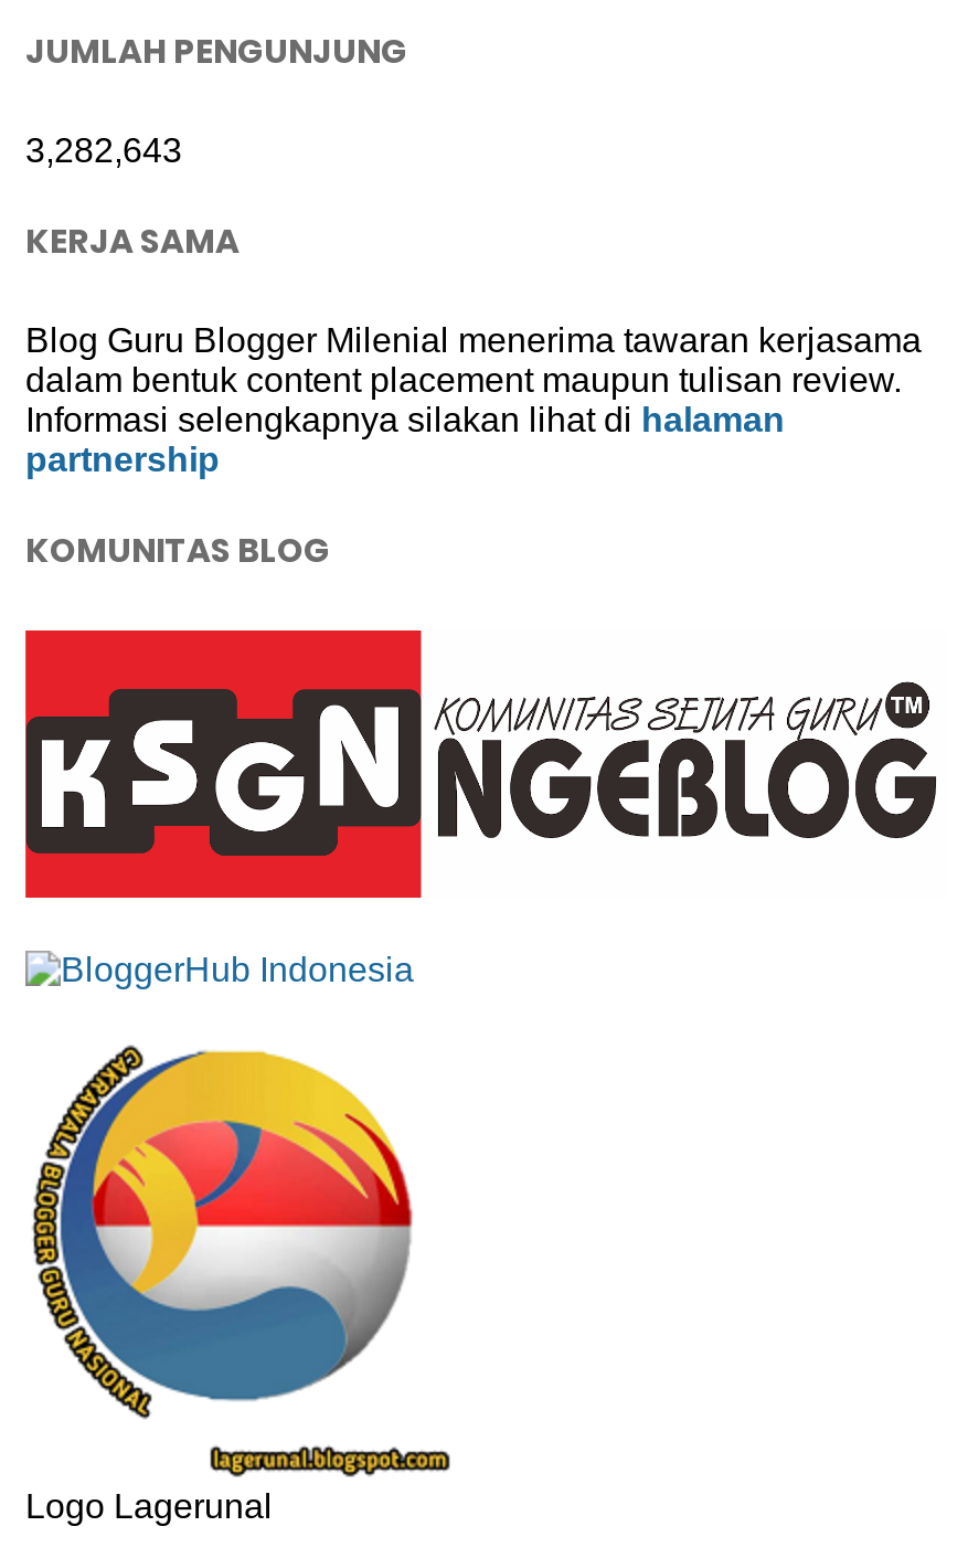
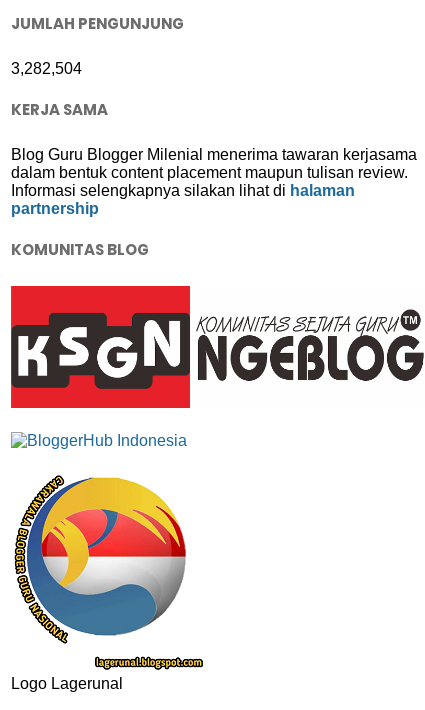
- 3,282,643
+ 3,282,504
